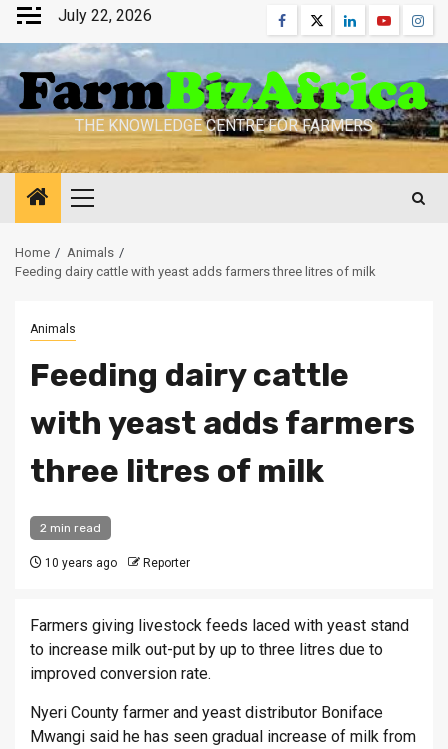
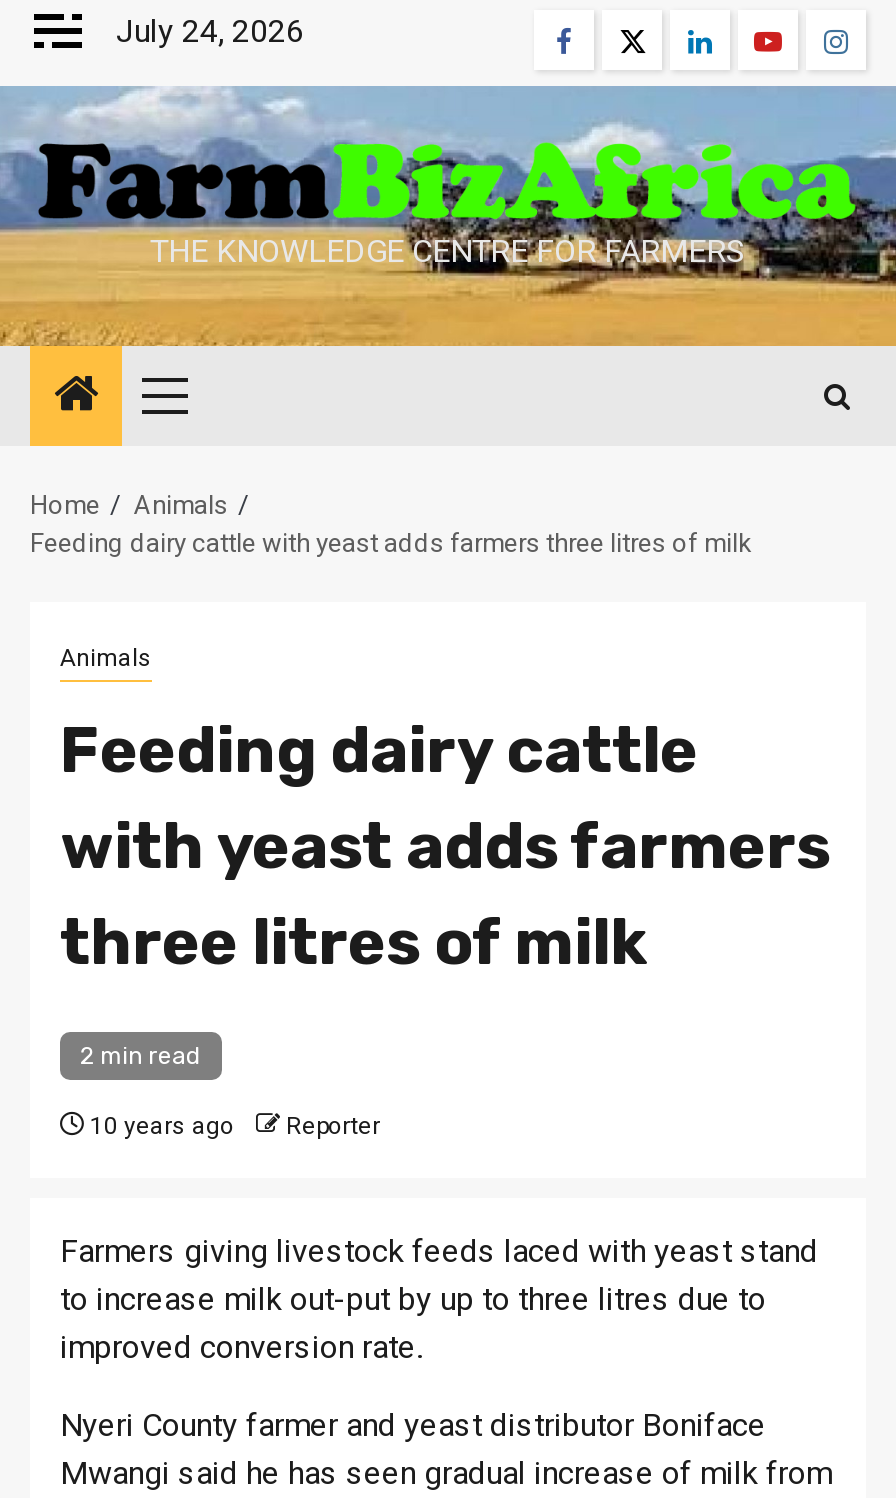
- July 22, 2026
+ July 24, 2026
